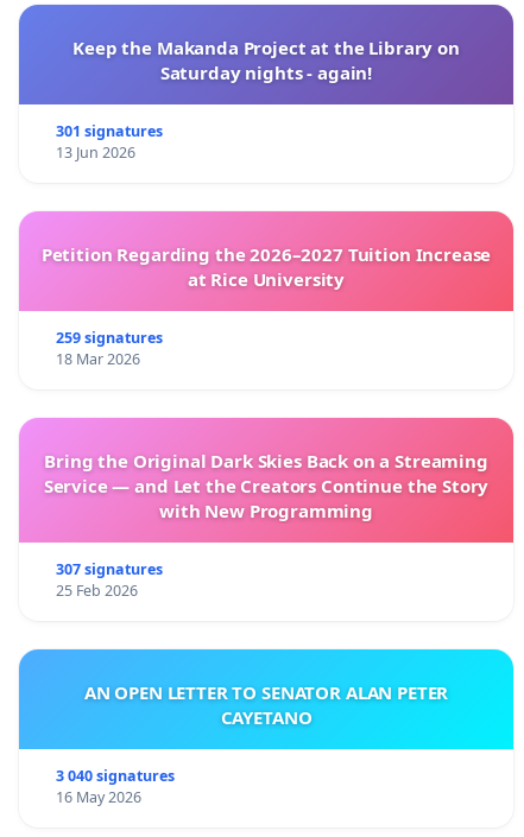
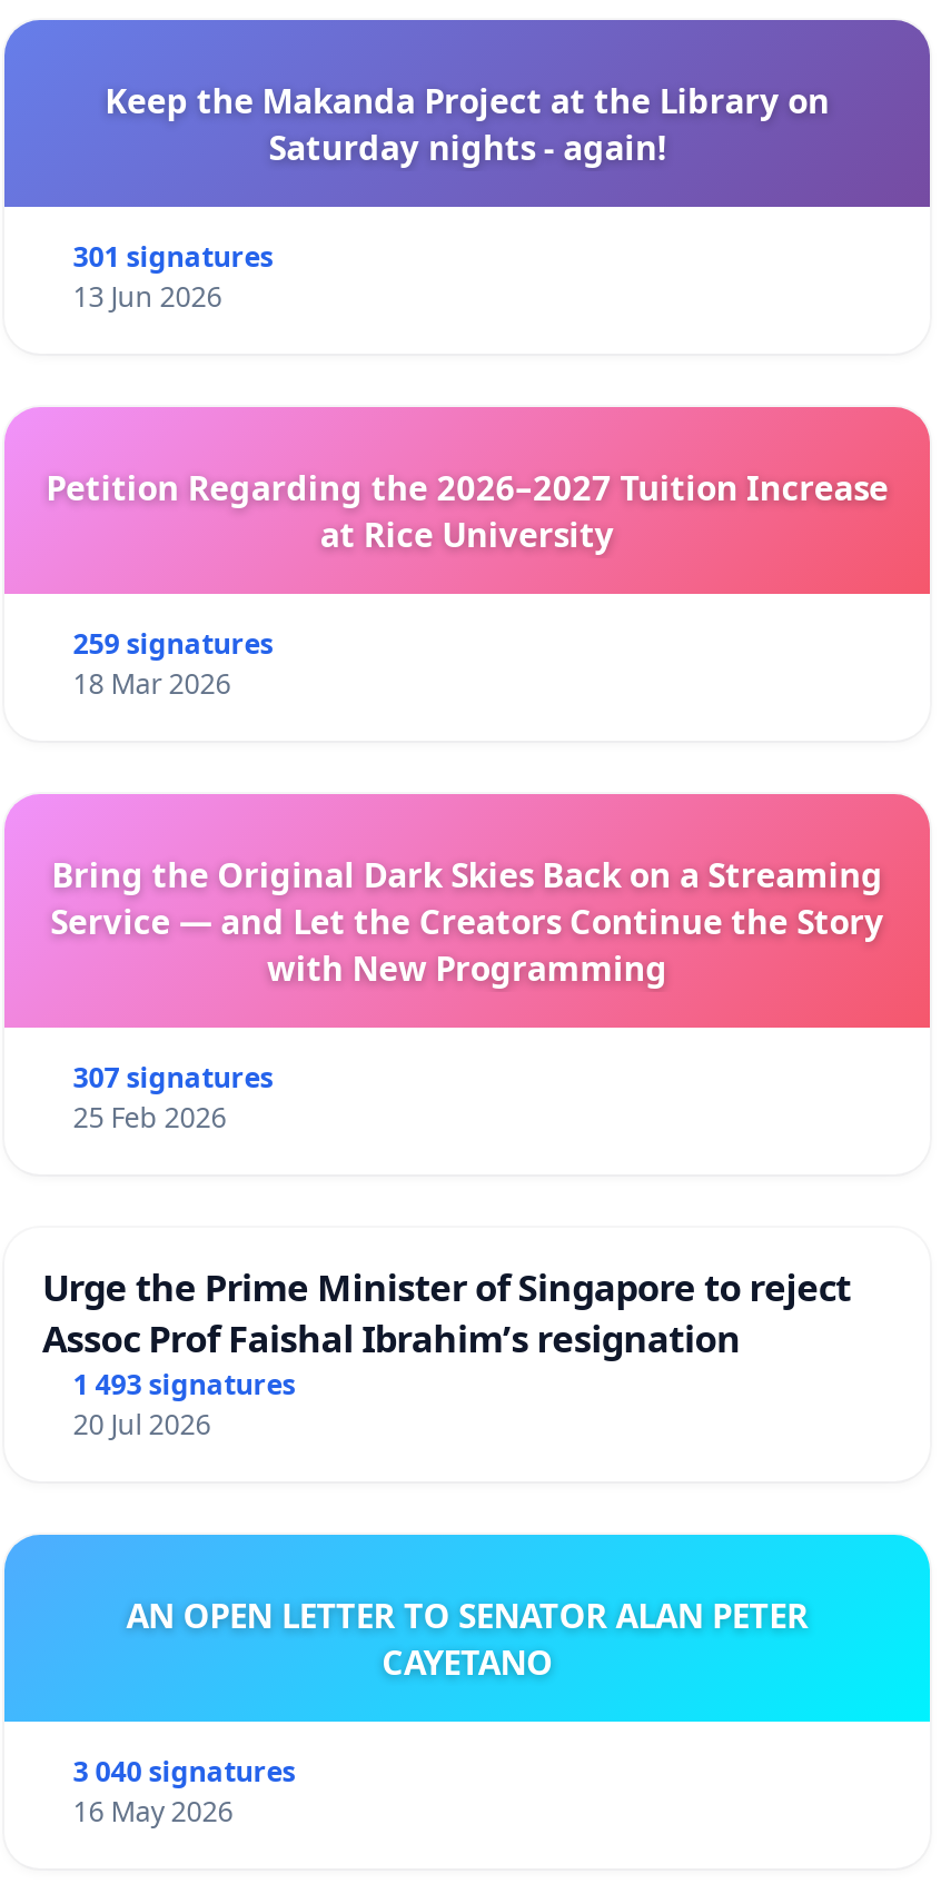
+ Urge the Prime Minister of Singapore to reject
+ Assoc Prof Faishal Ibrahim’s resignation
+ 1 493 signatures
+ 20 Jul 2026
